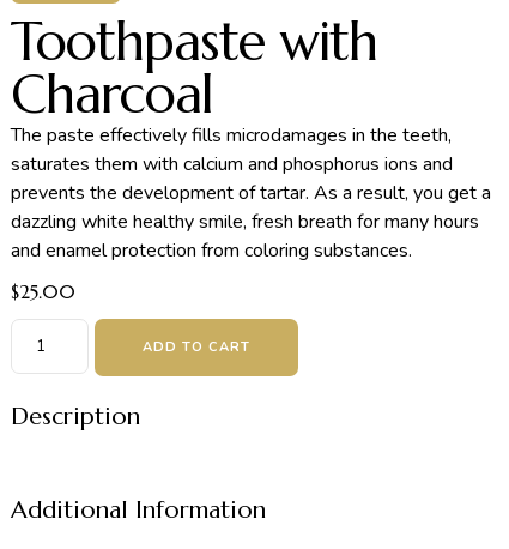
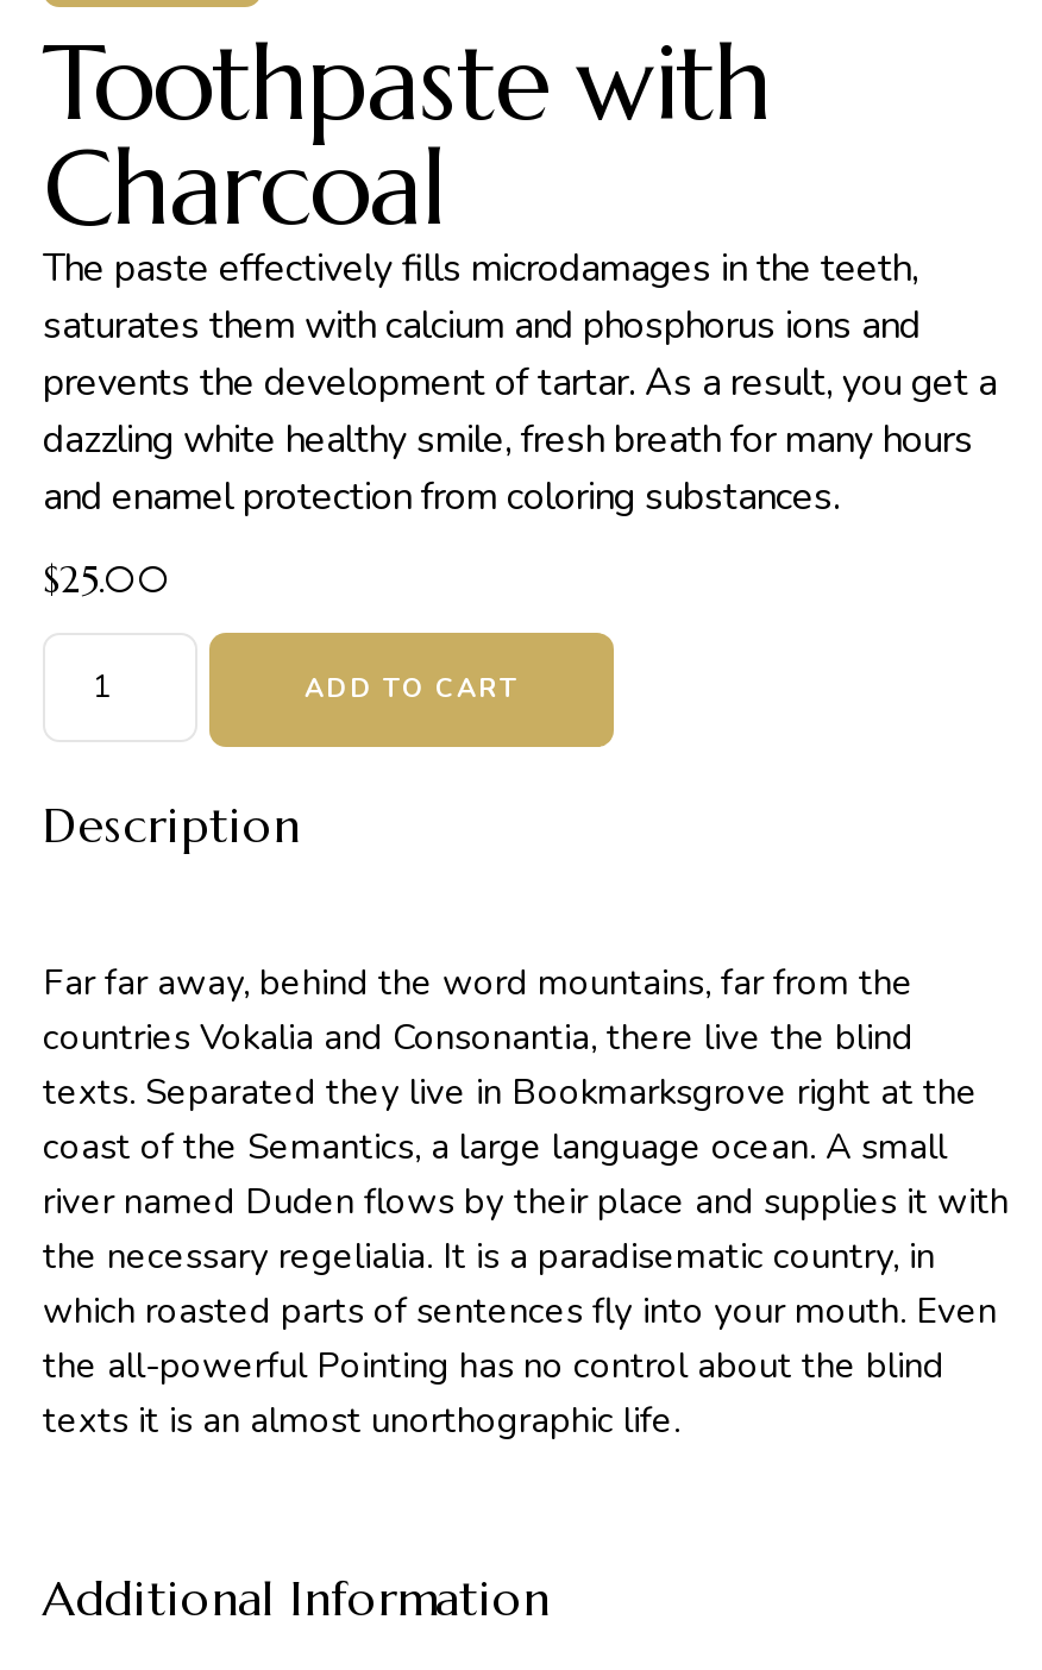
+ Far far away, behind the word mountains, far from the
+ countries Vokalia and Consonantia, there live the blind
+ texts. Separated they live in Bookmarksgrove right at the
+ coast of the Semantics, a large language ocean. A small
+ river named Duden flows by their place and supplies it with
+ the necessary regelialia. It is a paradisematic country, in
+ which roasted parts of sentences fly into your mouth. Even
+ the all-powerful Pointing has no control about the blind
+ texts it is an almost unorthographic life.
